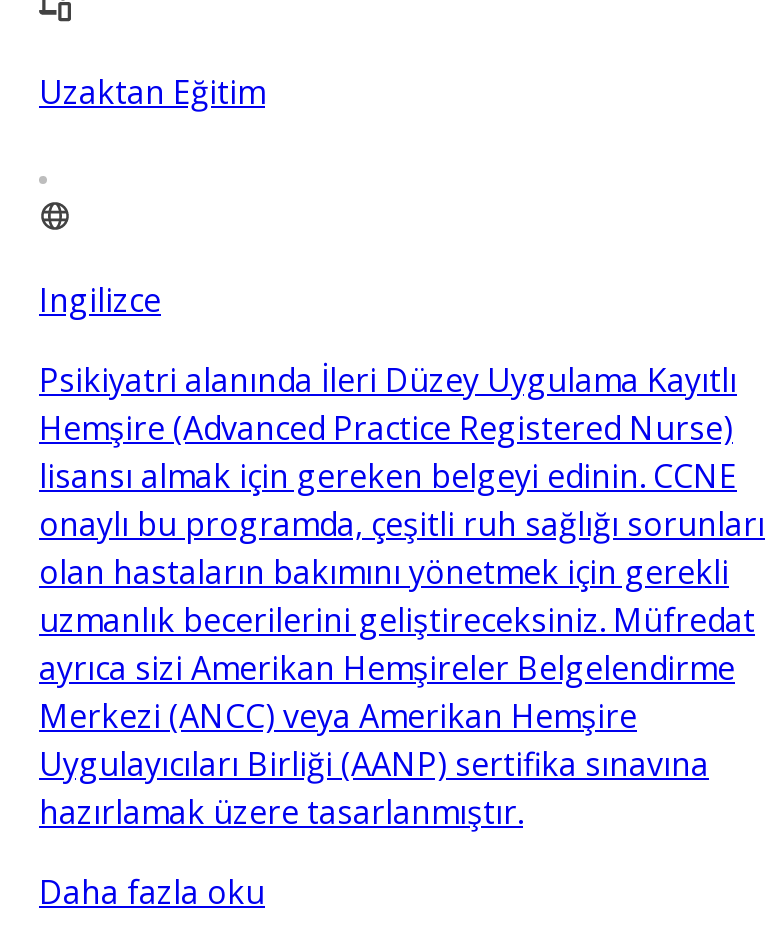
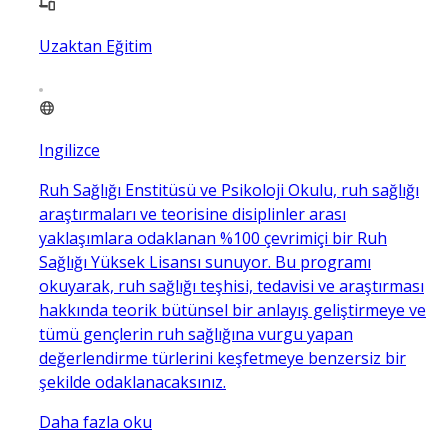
- Psikiyatri alanında İleri Düzey Uygulama Kayıtlı
- Hemşire (Advanced Practice Registered Nurse)
- lisansı almak için gereken belgeyi edinin. CCNE
- onaylı bu programda, çeşitli ruh sağlığı sorunları
- olan hastaların bakımını yönetmek için gerekli
- uzmanlık becerilerini geliştireceksiniz. Müfredat
- ayrıca sizi Amerikan Hemşireler Belgelendirme
- Merkezi (ANCC) veya Amerikan Hemşire
- Uygulayıcıları Birliği (AANP) sertifika sınavına
- hazırlamak üzere tasarlanmıştır.
+ Ruh Sağlığı Enstitüsü ve Psikoloji Okulu, ruh sağlığı
+ araştırmaları ve teorisine disiplinler arası
+ yaklaşımlara odaklanan %100 çevrimiçi bir Ruh
+ Sağlığı Yüksek Lisansı sunuyor. Bu programı
+ okuyarak, ruh sağlığı teşhisi, tedavisi ve araştırması
+ hakkında teorik bütünsel bir anlayış geliştirmeye ve
+ tümü gençlerin ruh sağlığına vurgu yapan
+ değerlendirme türlerini keşfetmeye benzersiz bir
+ şekilde odaklanacaksınız.
